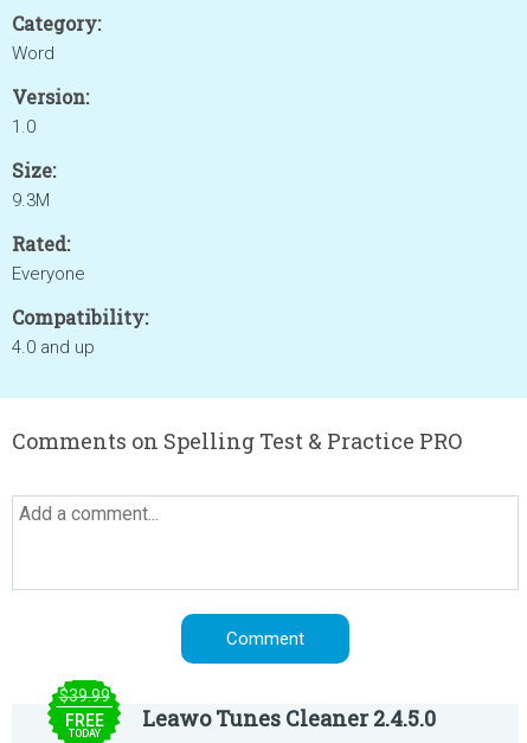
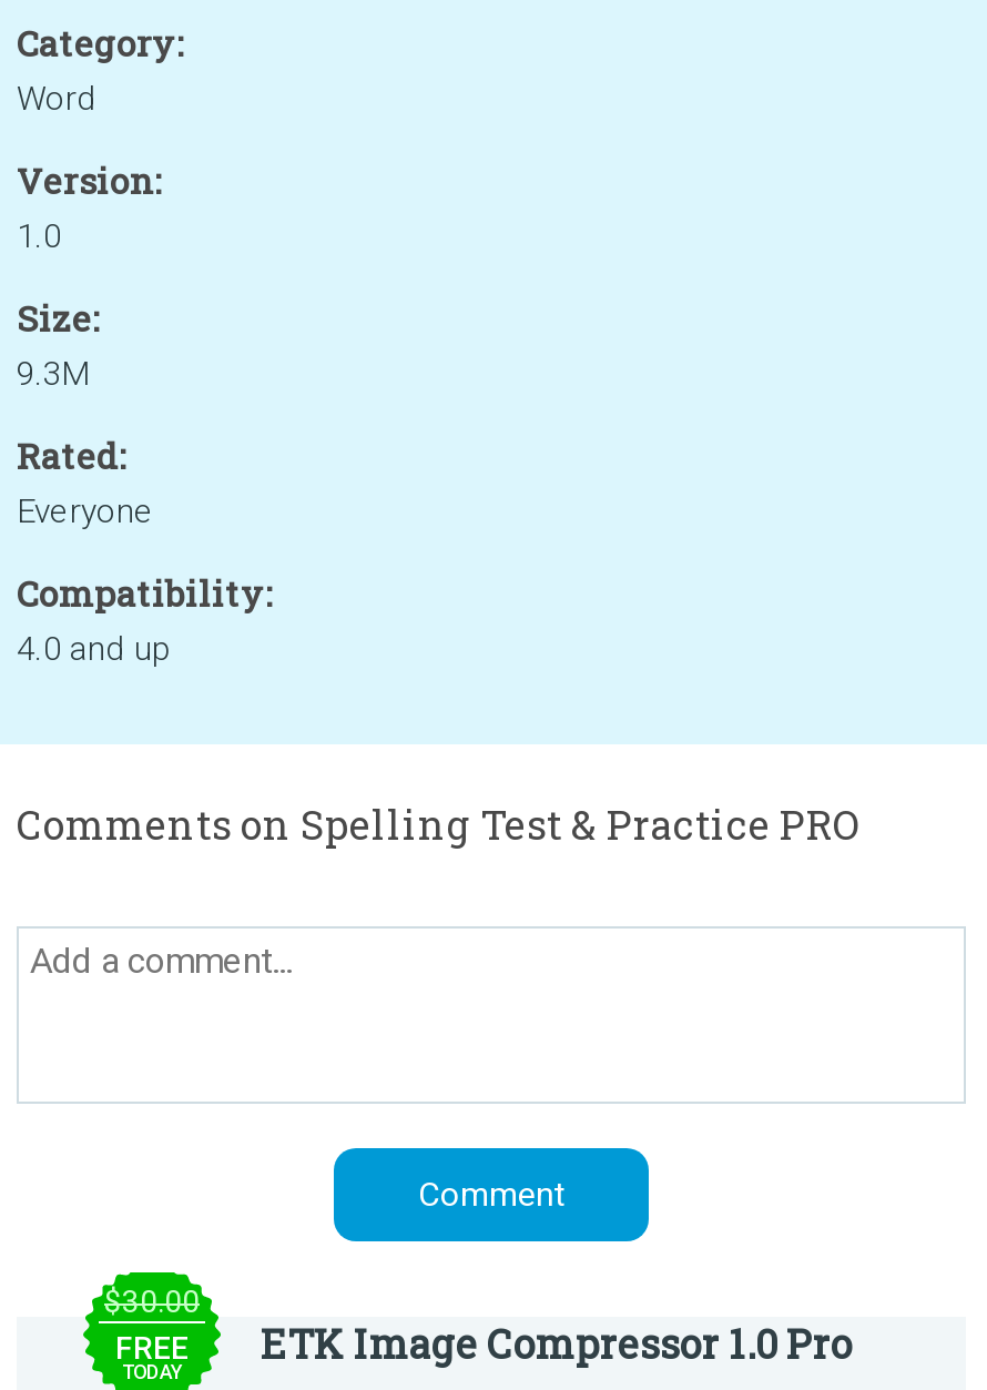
- $39.99
+ $30.00

- Leawo Tunes Cleaner 2.4.5.0
+ ETK Image Compressor 1.0 Pro
